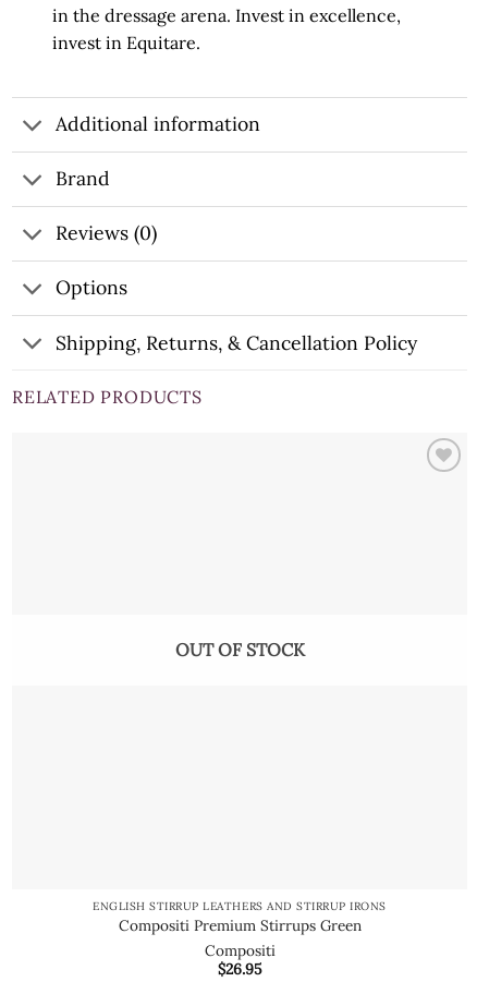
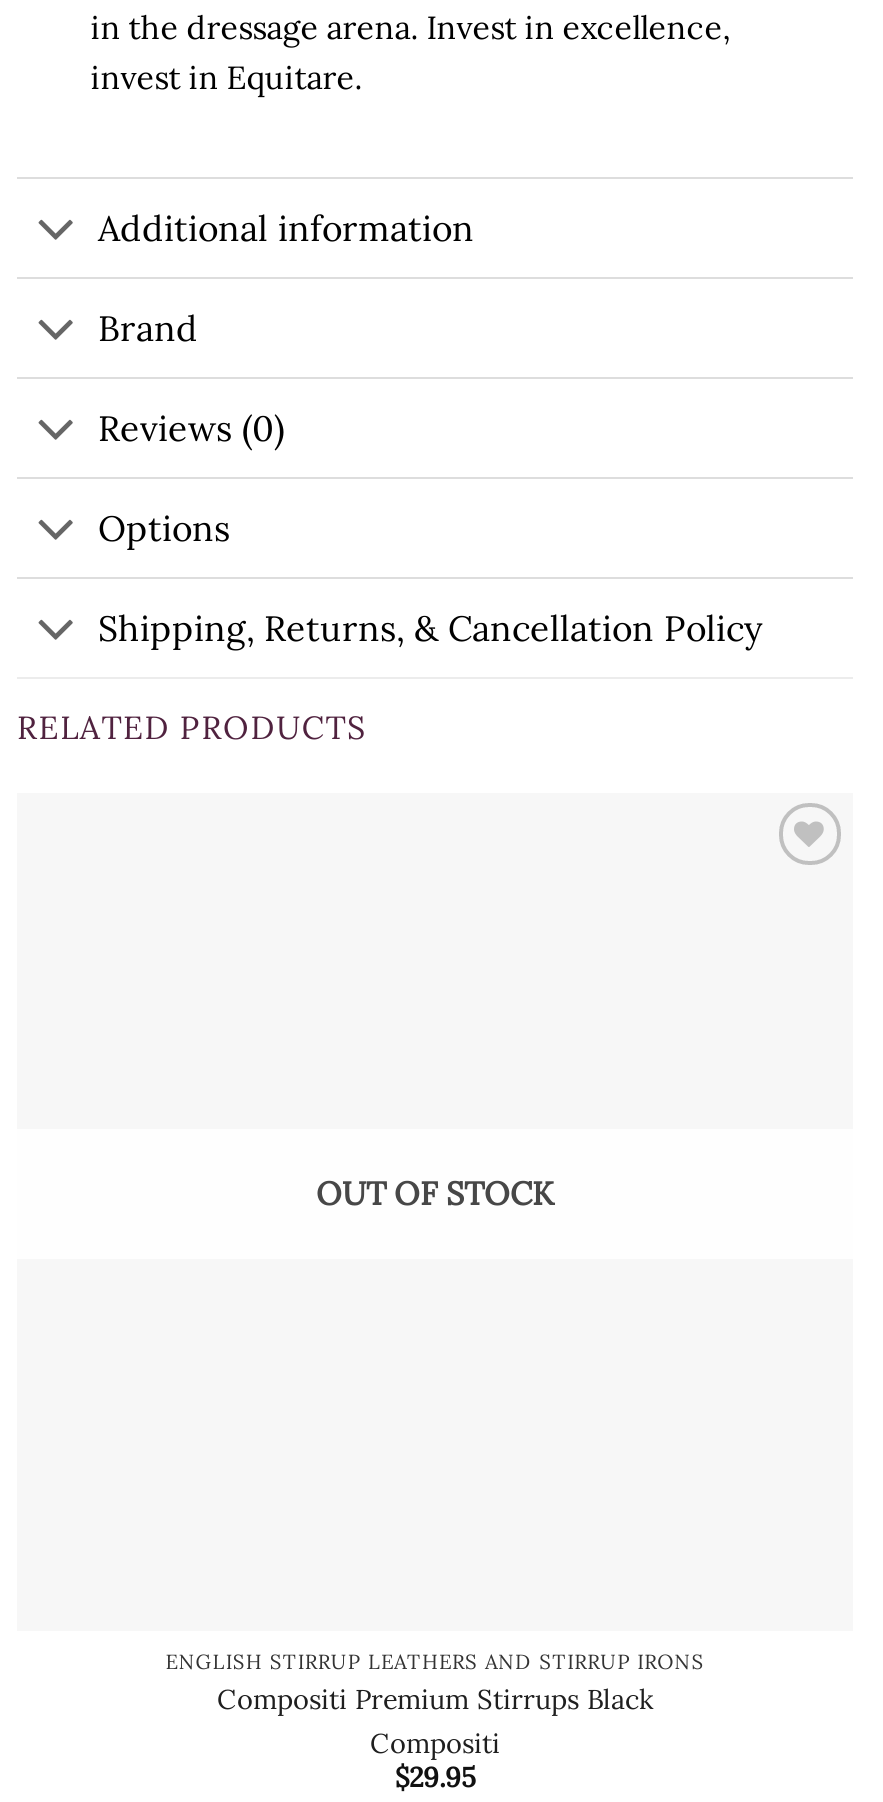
- Compositi Premium Stirrups Green
+ Compositi Premium Stirrups Black

- $26.95
+ $29.95
